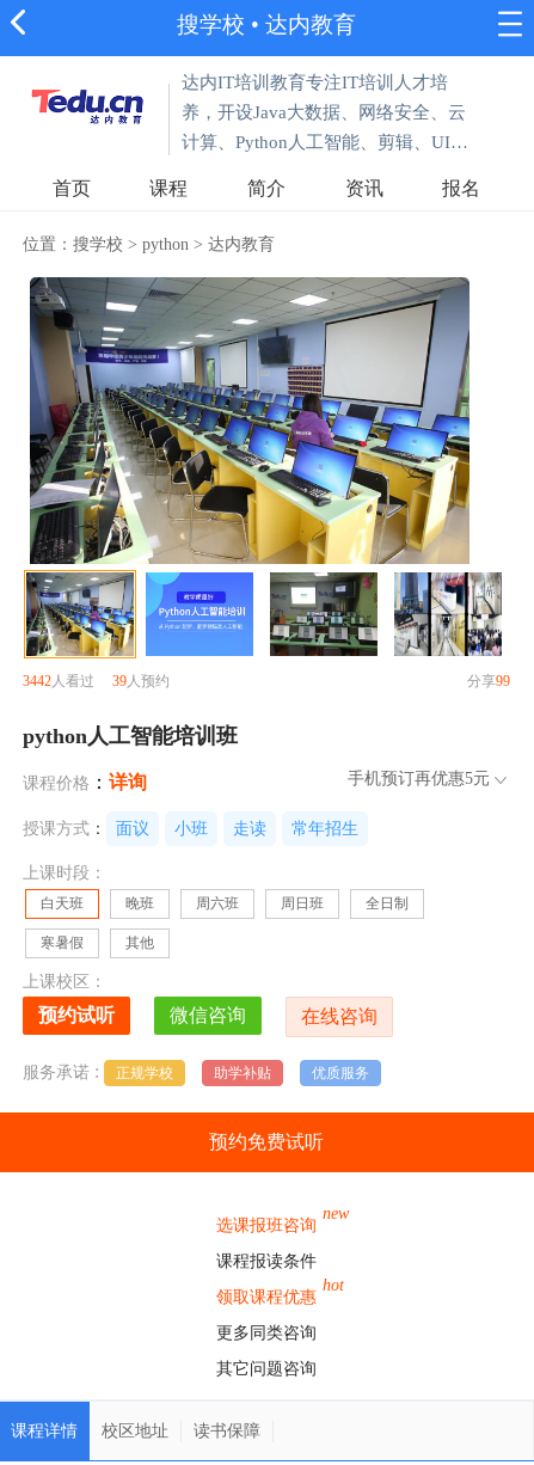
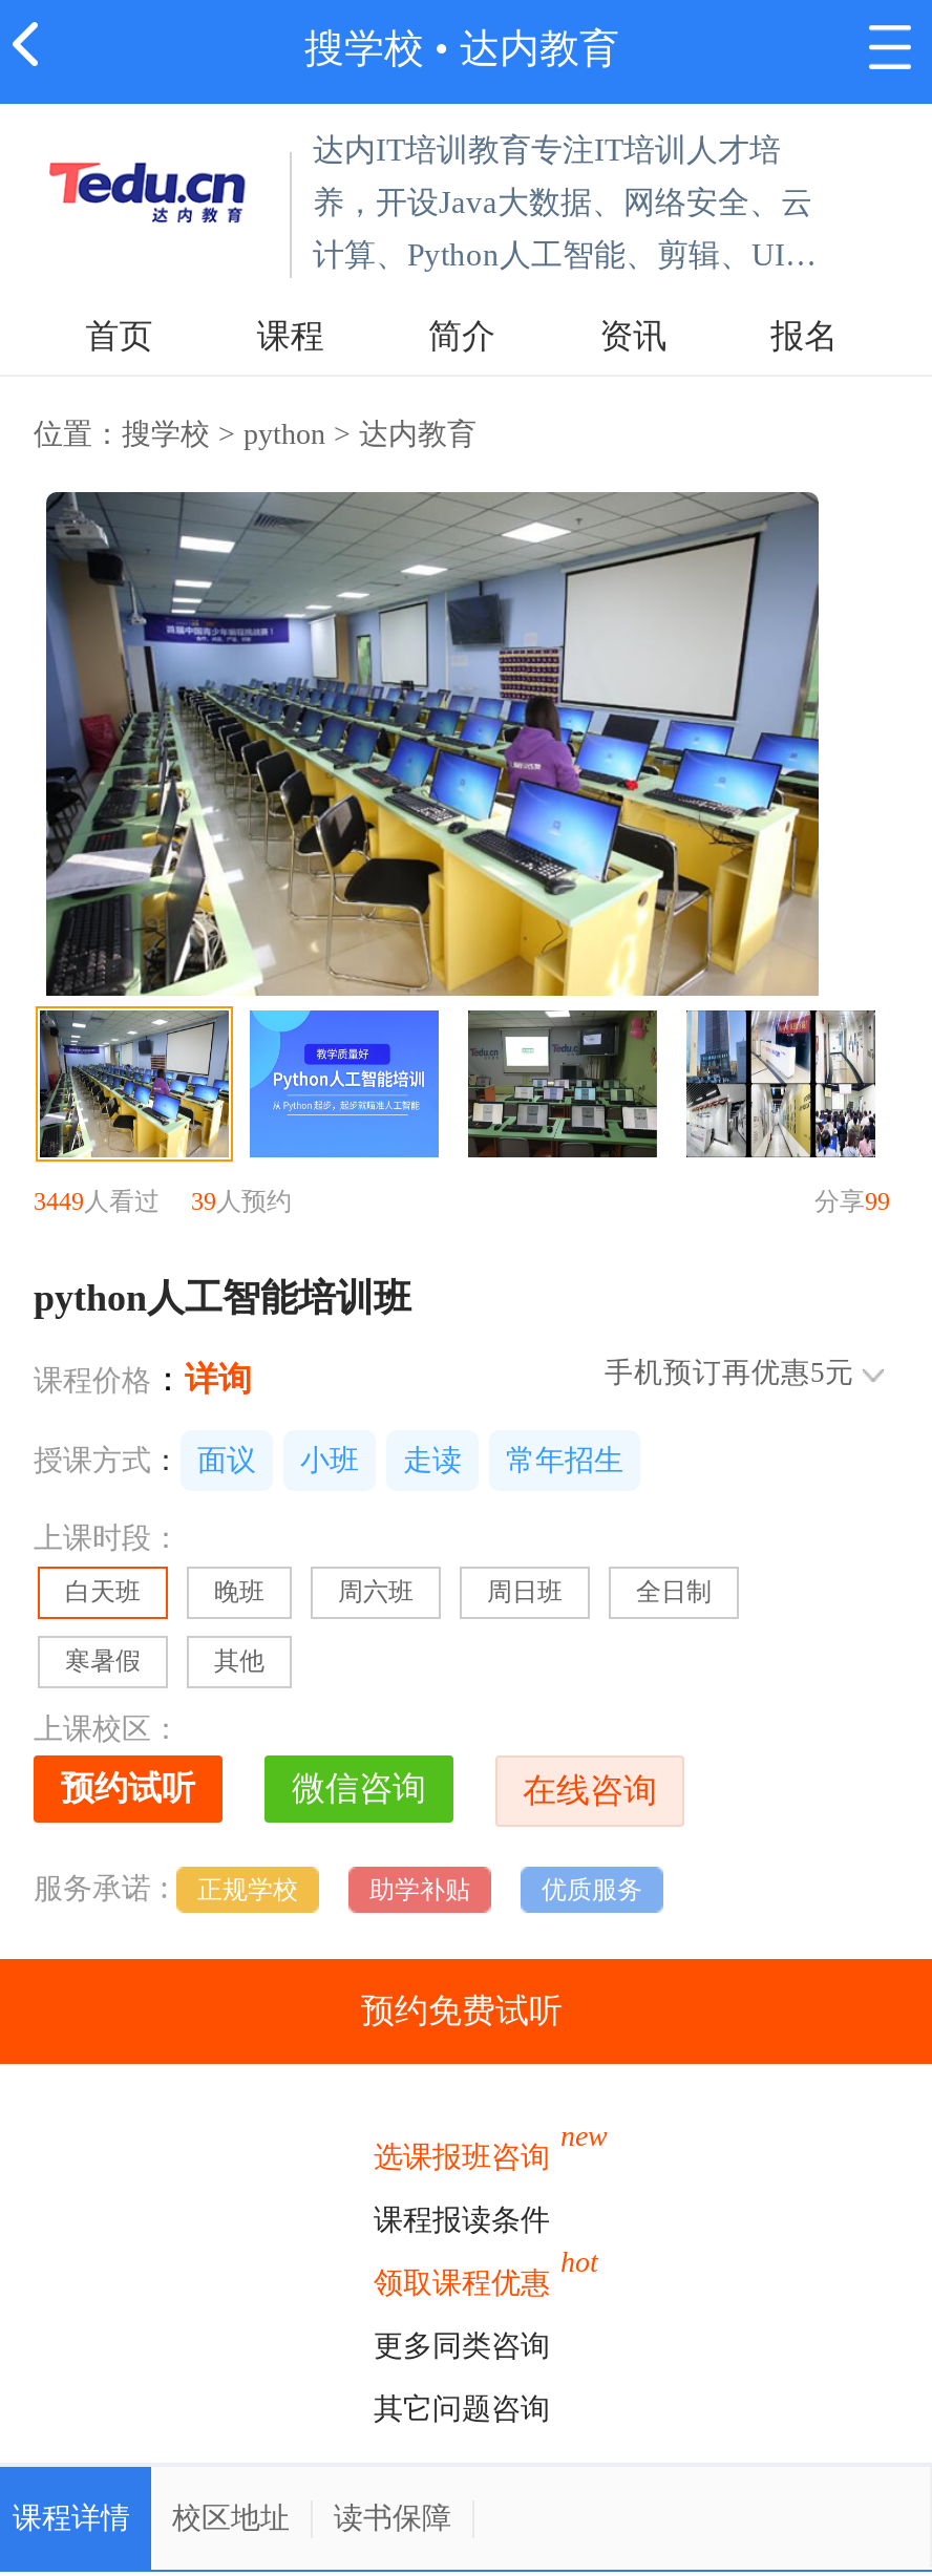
- 3442人看过 39人预约
+ 3449人看过 39人预约
